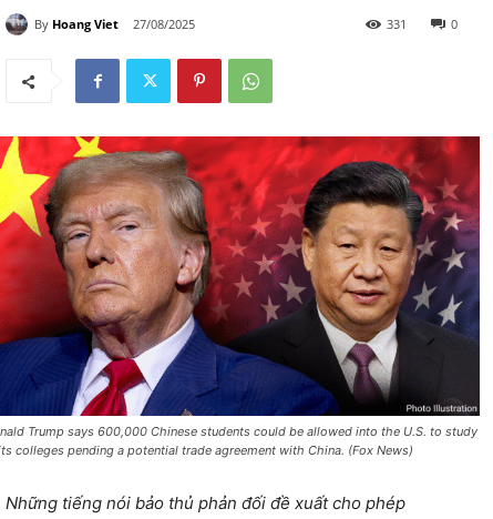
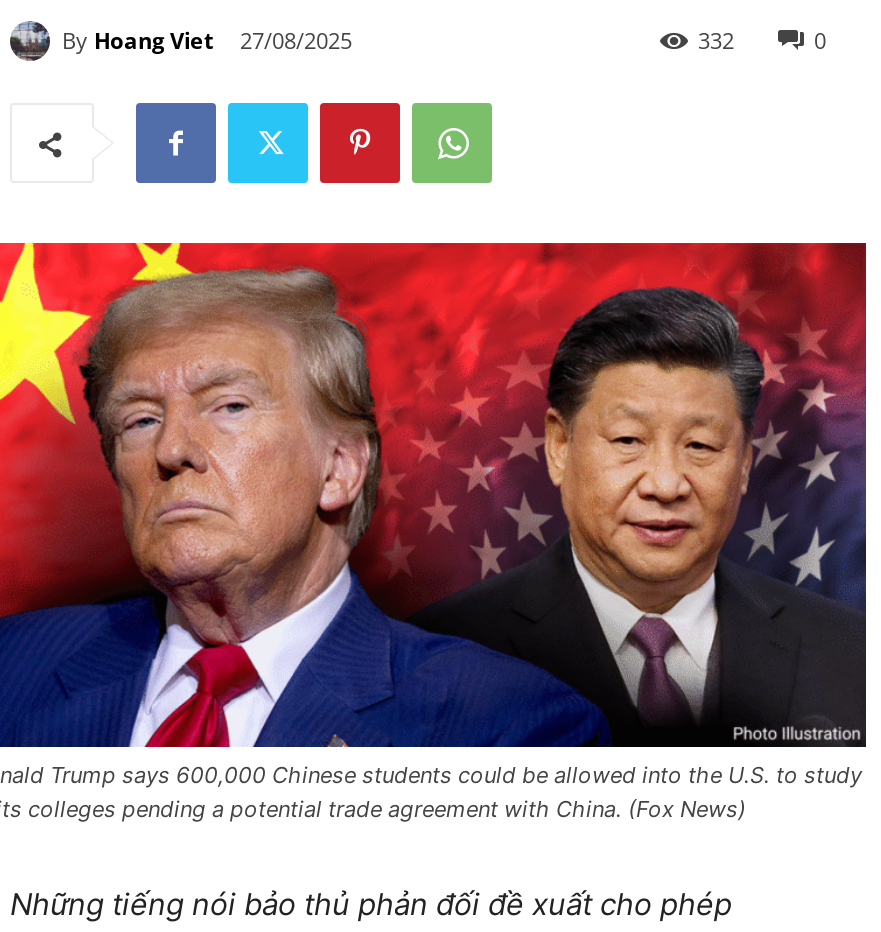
- 331
+ 332
